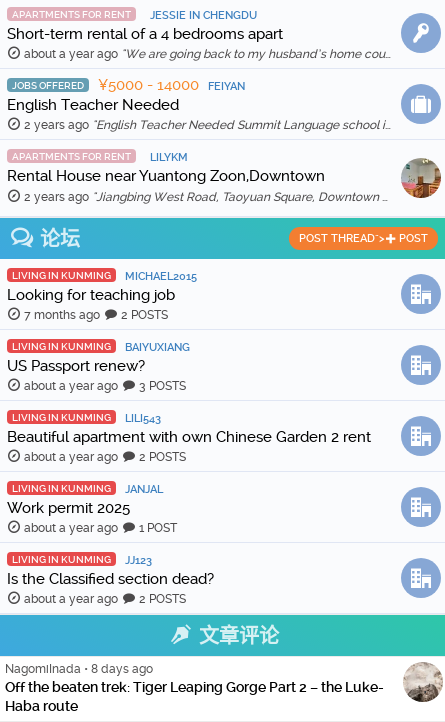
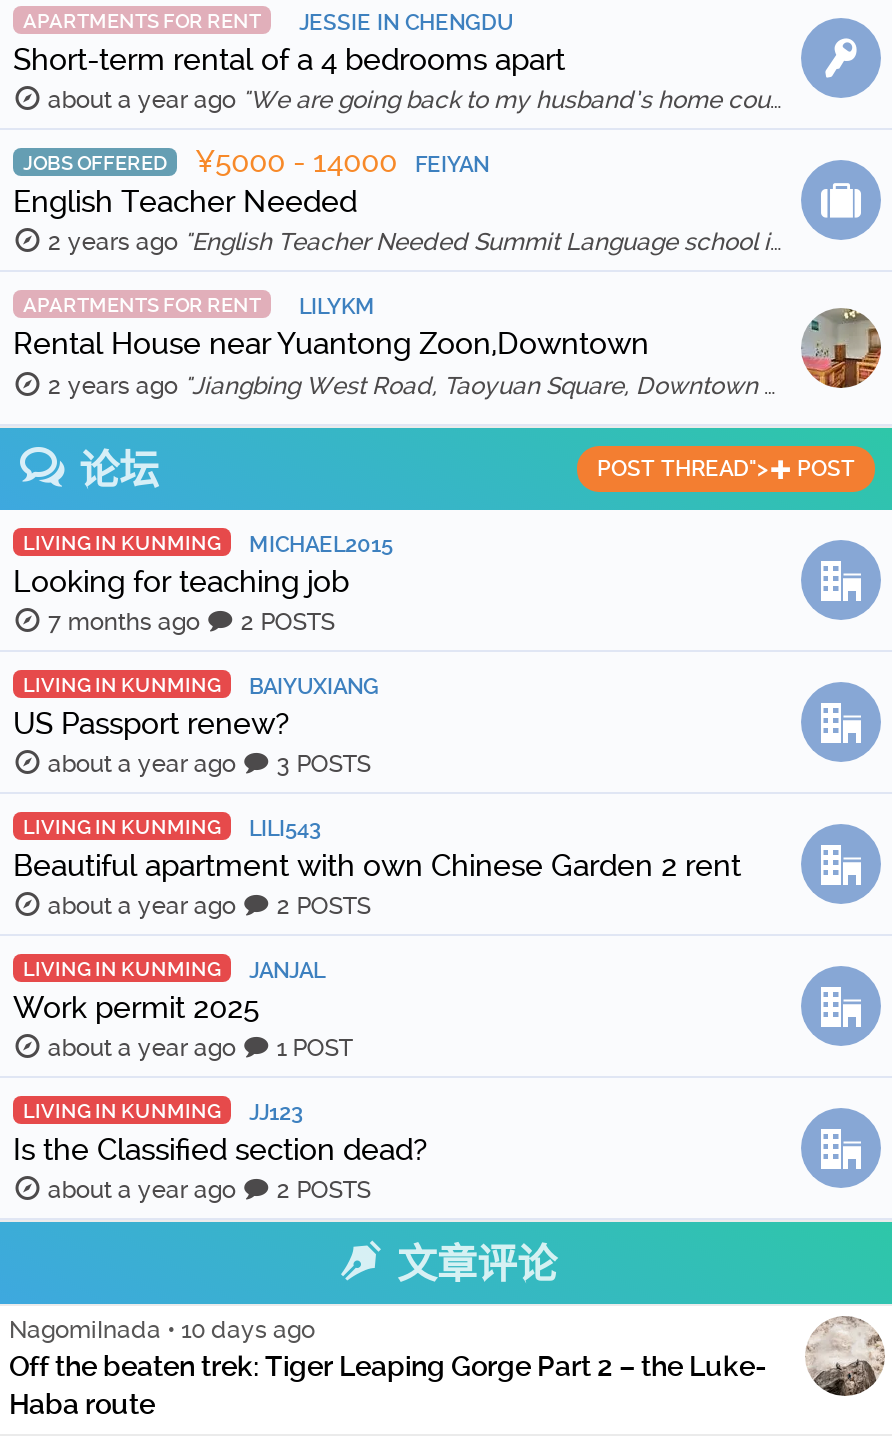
- NagomiInada • 8 days ago
+ NagomiInada • 10 days ago
